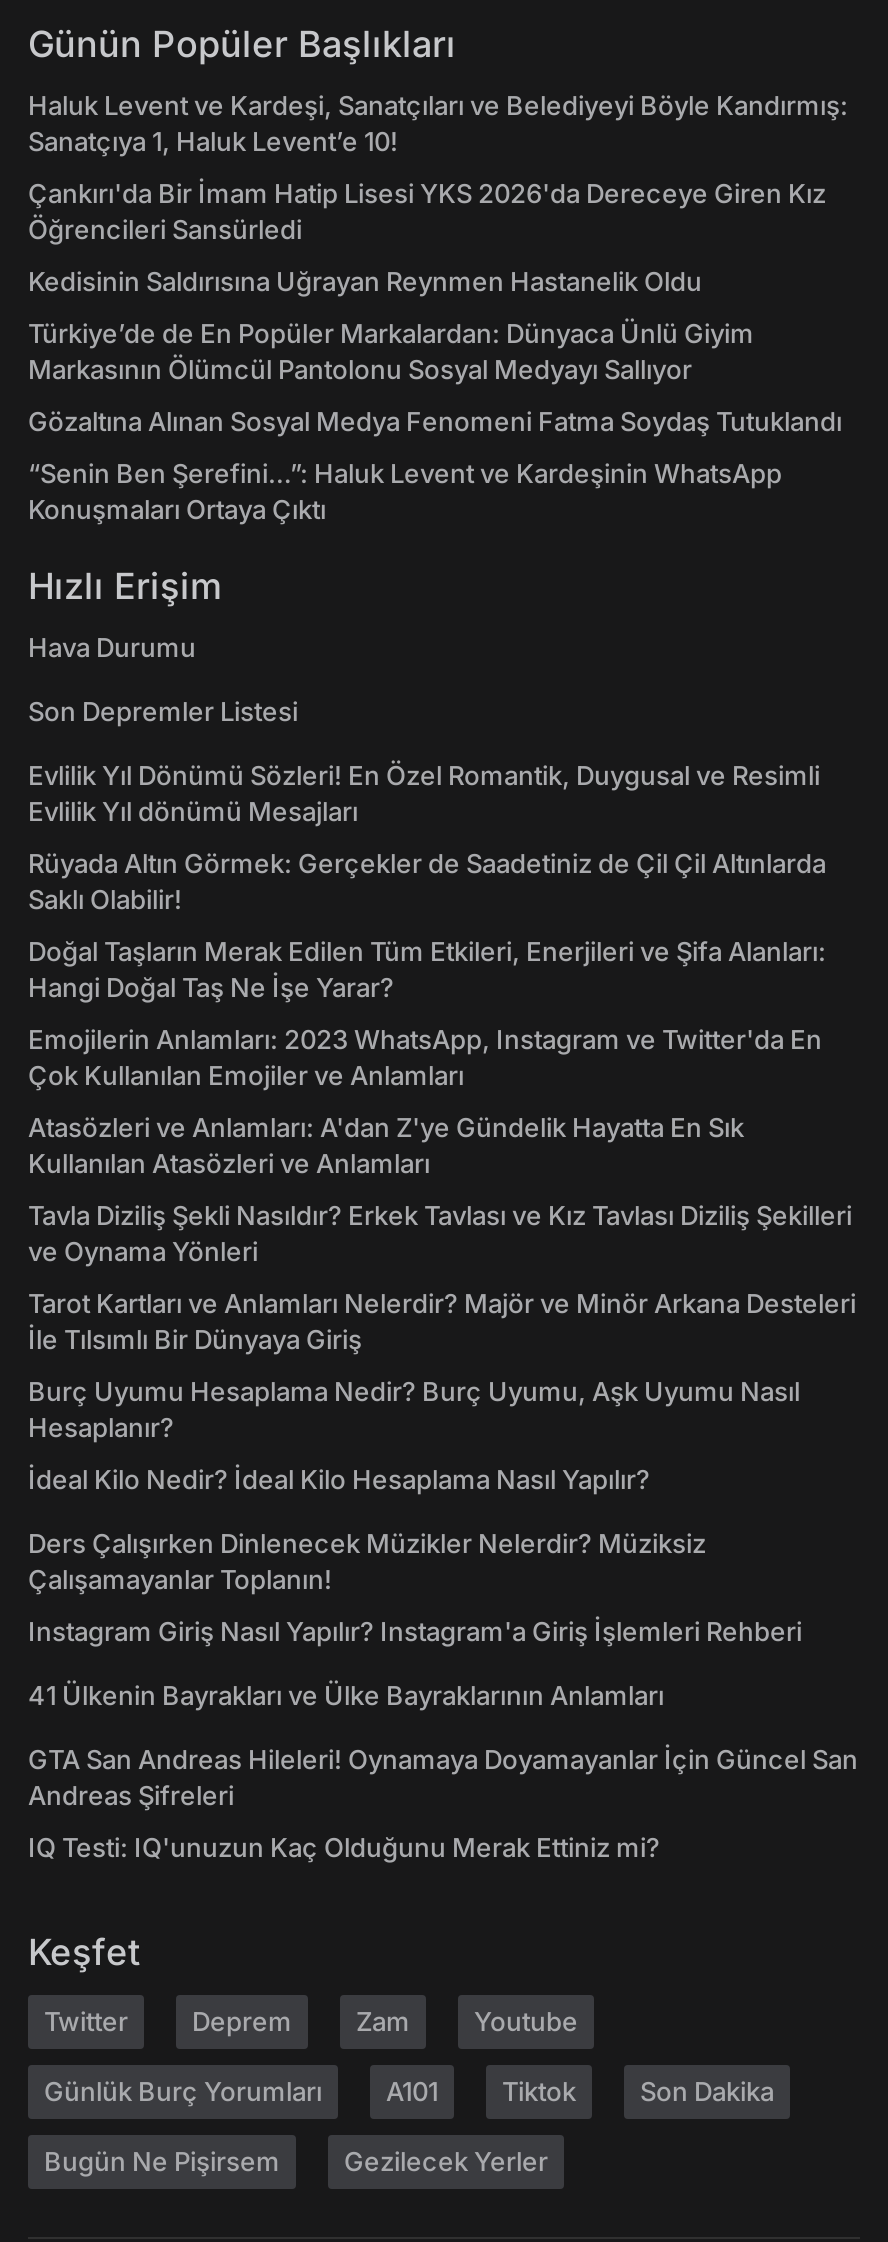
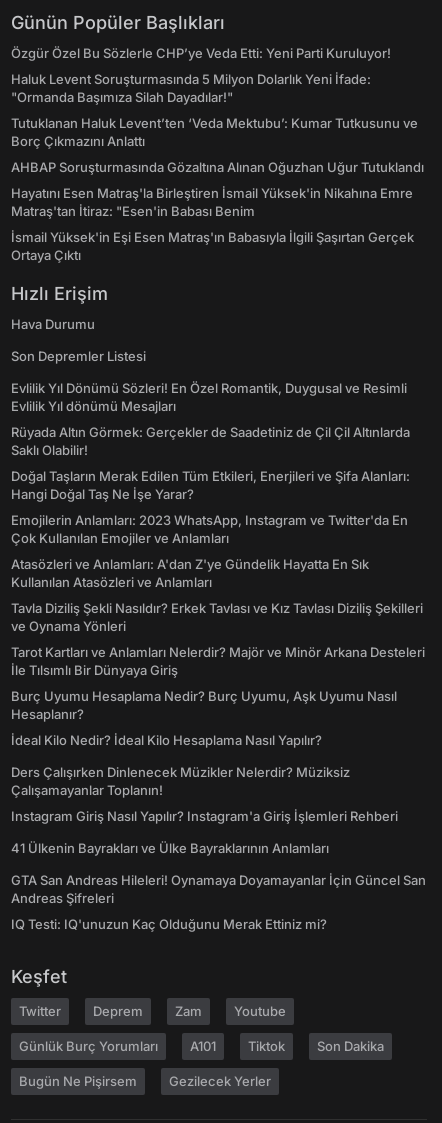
- Haluk Levent ve Kardeşi, Sanatçıları ve Belediyeyi Böyle Kandırmış:
- Sanatçıya 1, Haluk Levent’e 10!
+ Özgür Özel Bu Sözlerle CHP’ye Veda Etti: Yeni Parti Kuruluyor!

- Çankırı'da Bir İmam Hatip Lisesi YKS 2026'da Dereceye Giren Kız
- Öğrencileri Sansürledi
+ Haluk Levent Soruşturmasında 5 Milyon Dolarlık Yeni İfade:
+ "Ormanda Başımıza Silah Dayadılar!"

- Kedisinin Saldırısına Uğrayan Reynmen Hastanelik Oldu
+ Tutuklanan Haluk Levent’ten ‘Veda Mektubu’: Kumar Tutkusunu ve
+ Borç Çıkmazını Anlattı

- Türkiye’de de En Popüler Markalardan: Dünyaca Ünlü Giyim
- Markasının Ölümcül Pantolonu Sosyal Medyayı Sallıyor
+ AHBAP Soruşturmasında Gözaltına Alınan Oğuzhan Uğur Tutuklandı

- Gözaltına Alınan Sosyal Medya Fenomeni Fatma Soydaş Tutuklandı
+ Hayatını Esen Matraş'la Birleştiren İsmail Yüksek'in Nikahına Emre
+ Matraş'tan İtiraz: "Esen'in Babası Benim

- “Senin Ben Şerefini…”: Haluk Levent ve Kardeşinin WhatsApp
- Konuşmaları Ortaya Çıktı
+ İsmail Yüksek'in Eşi Esen Matraş'ın Babasıyla İlgili Şaşırtan Gerçek
+ Ortaya Çıktı
